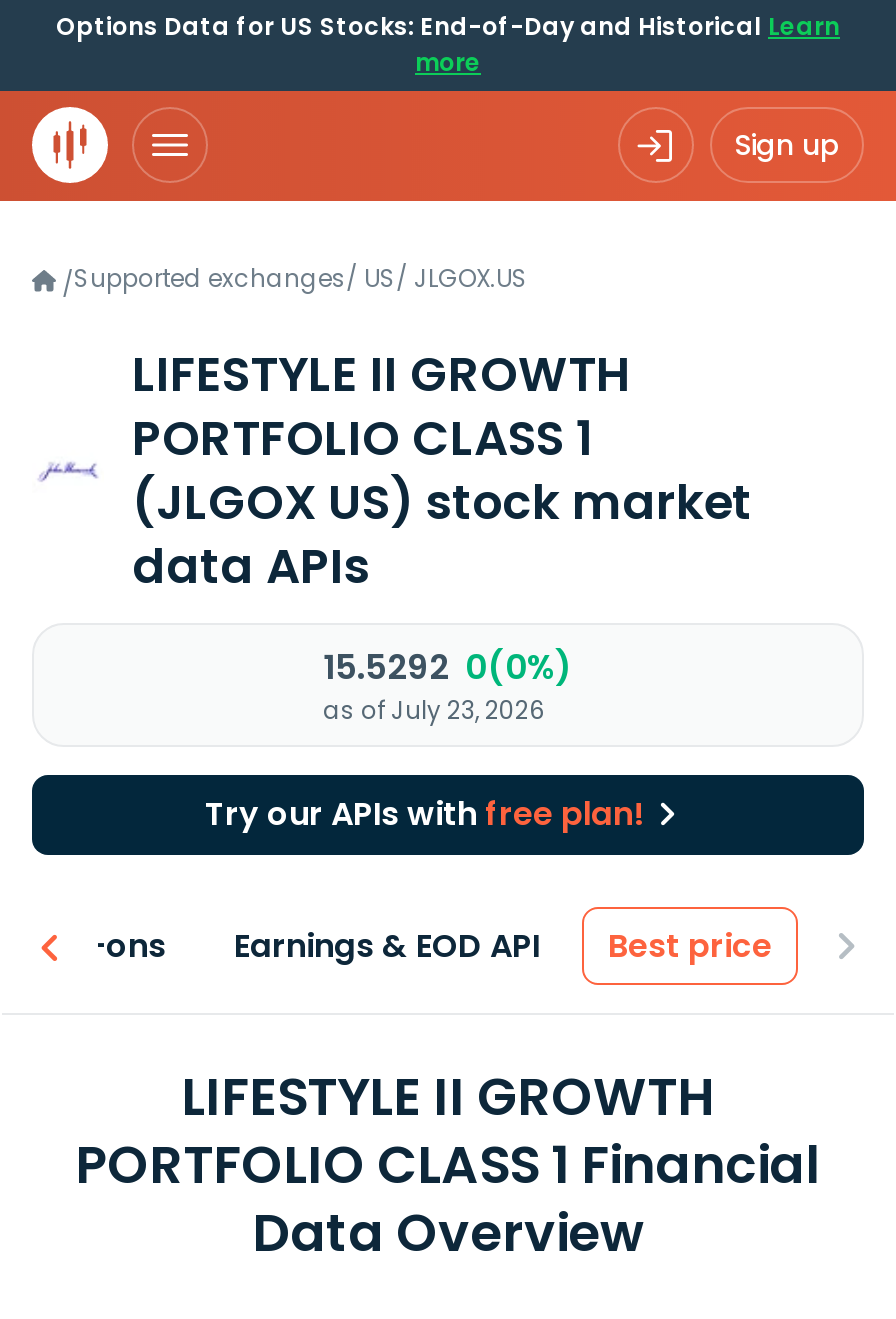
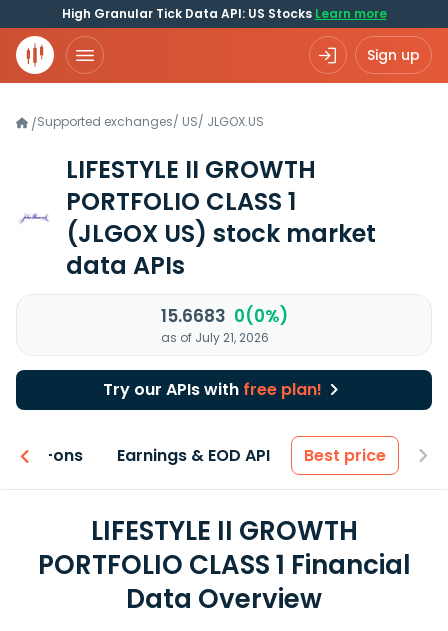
- Options Data for US Stocks: End-of-Day and Historical Learn
- more
+ High Granular Tick Data API: US Stocks Learn more

- 15.5292 0(0%)
+ 15.6683 0(0%)

- as of July 23, 2026
+ as of July 21, 2026
